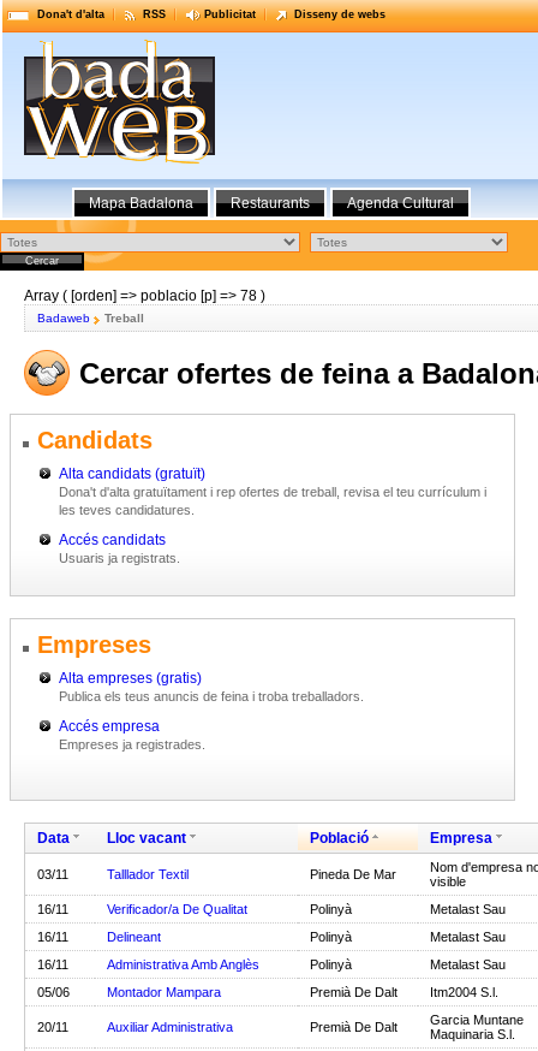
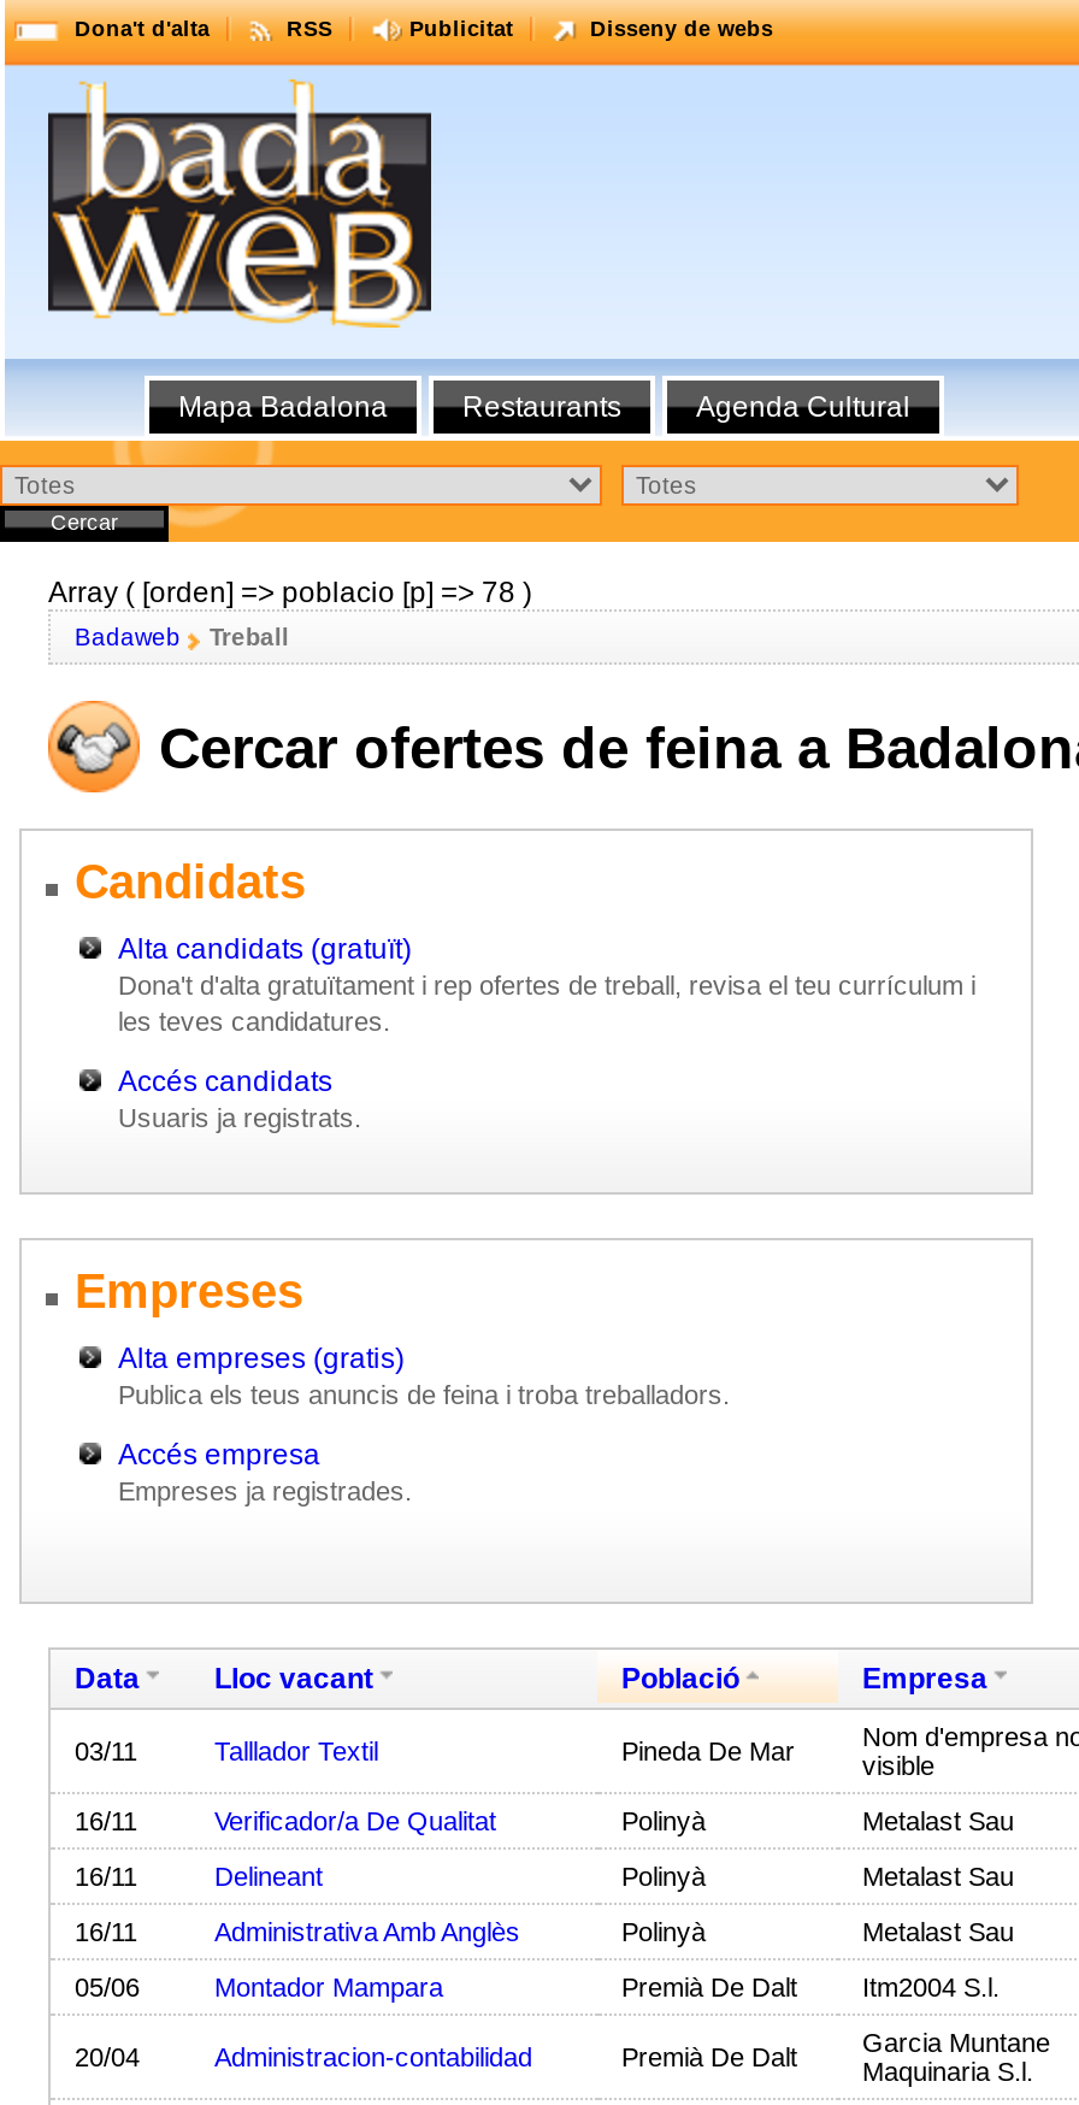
- 20/11
- Auxiliar Administrativa
+ 20/04
+ Administracion-contabilidad
